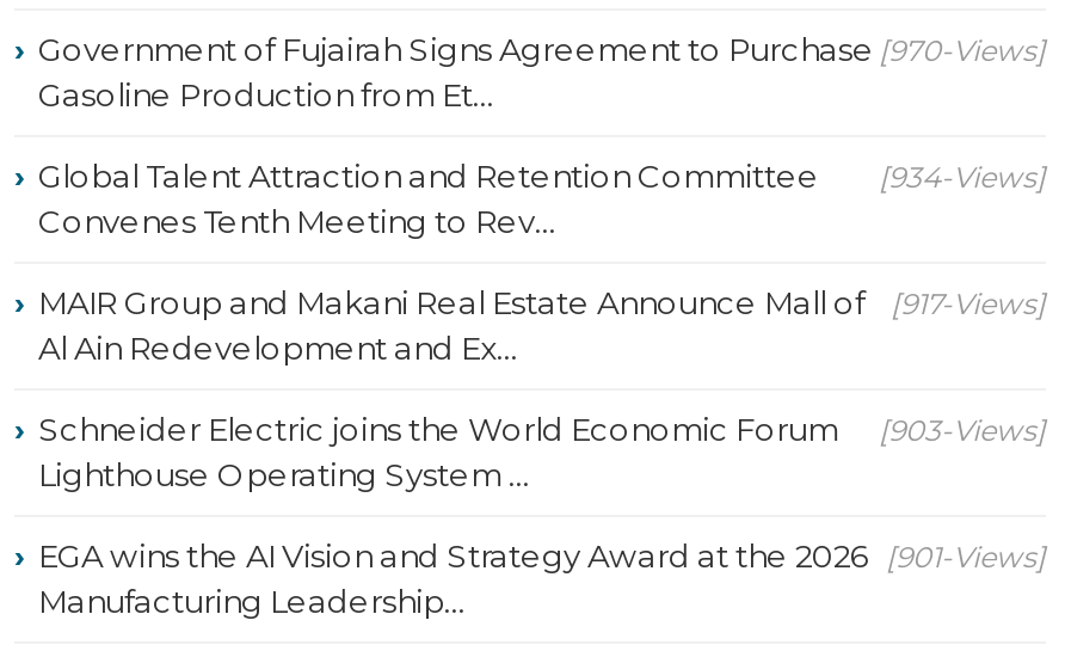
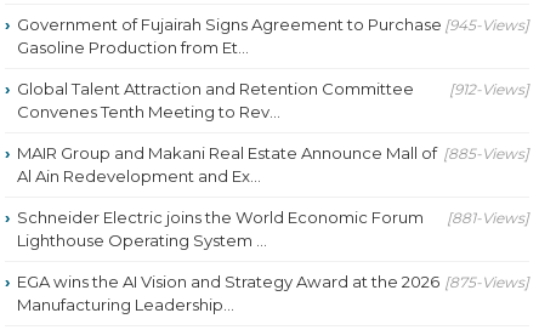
- Government of Fujairah Signs Agreement to Purchase [970-Views]
+ Government of Fujairah Signs Agreement to Purchase [945-Views]

- Global Talent Attraction and Retention Committee [934-Views]
+ Global Talent Attraction and Retention Committee [912-Views]

- MAIR Group and Makani Real Estate Announce Mall of [917-Views]
+ MAIR Group and Makani Real Estate Announce Mall of [885-Views]

- Schneider Electric joins the World Economic Forum [903-Views]
+ Schneider Electric joins the World Economic Forum [881-Views]

- EGA wins the AI Vision and Strategy Award at the 2026 [901-Views]
+ EGA wins the AI Vision and Strategy Award at the 2026 [875-Views]
